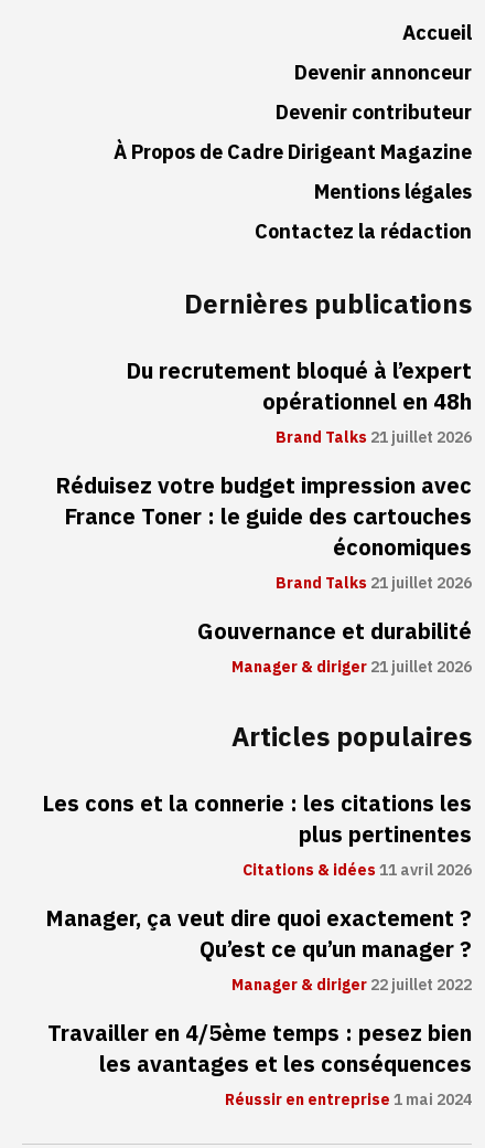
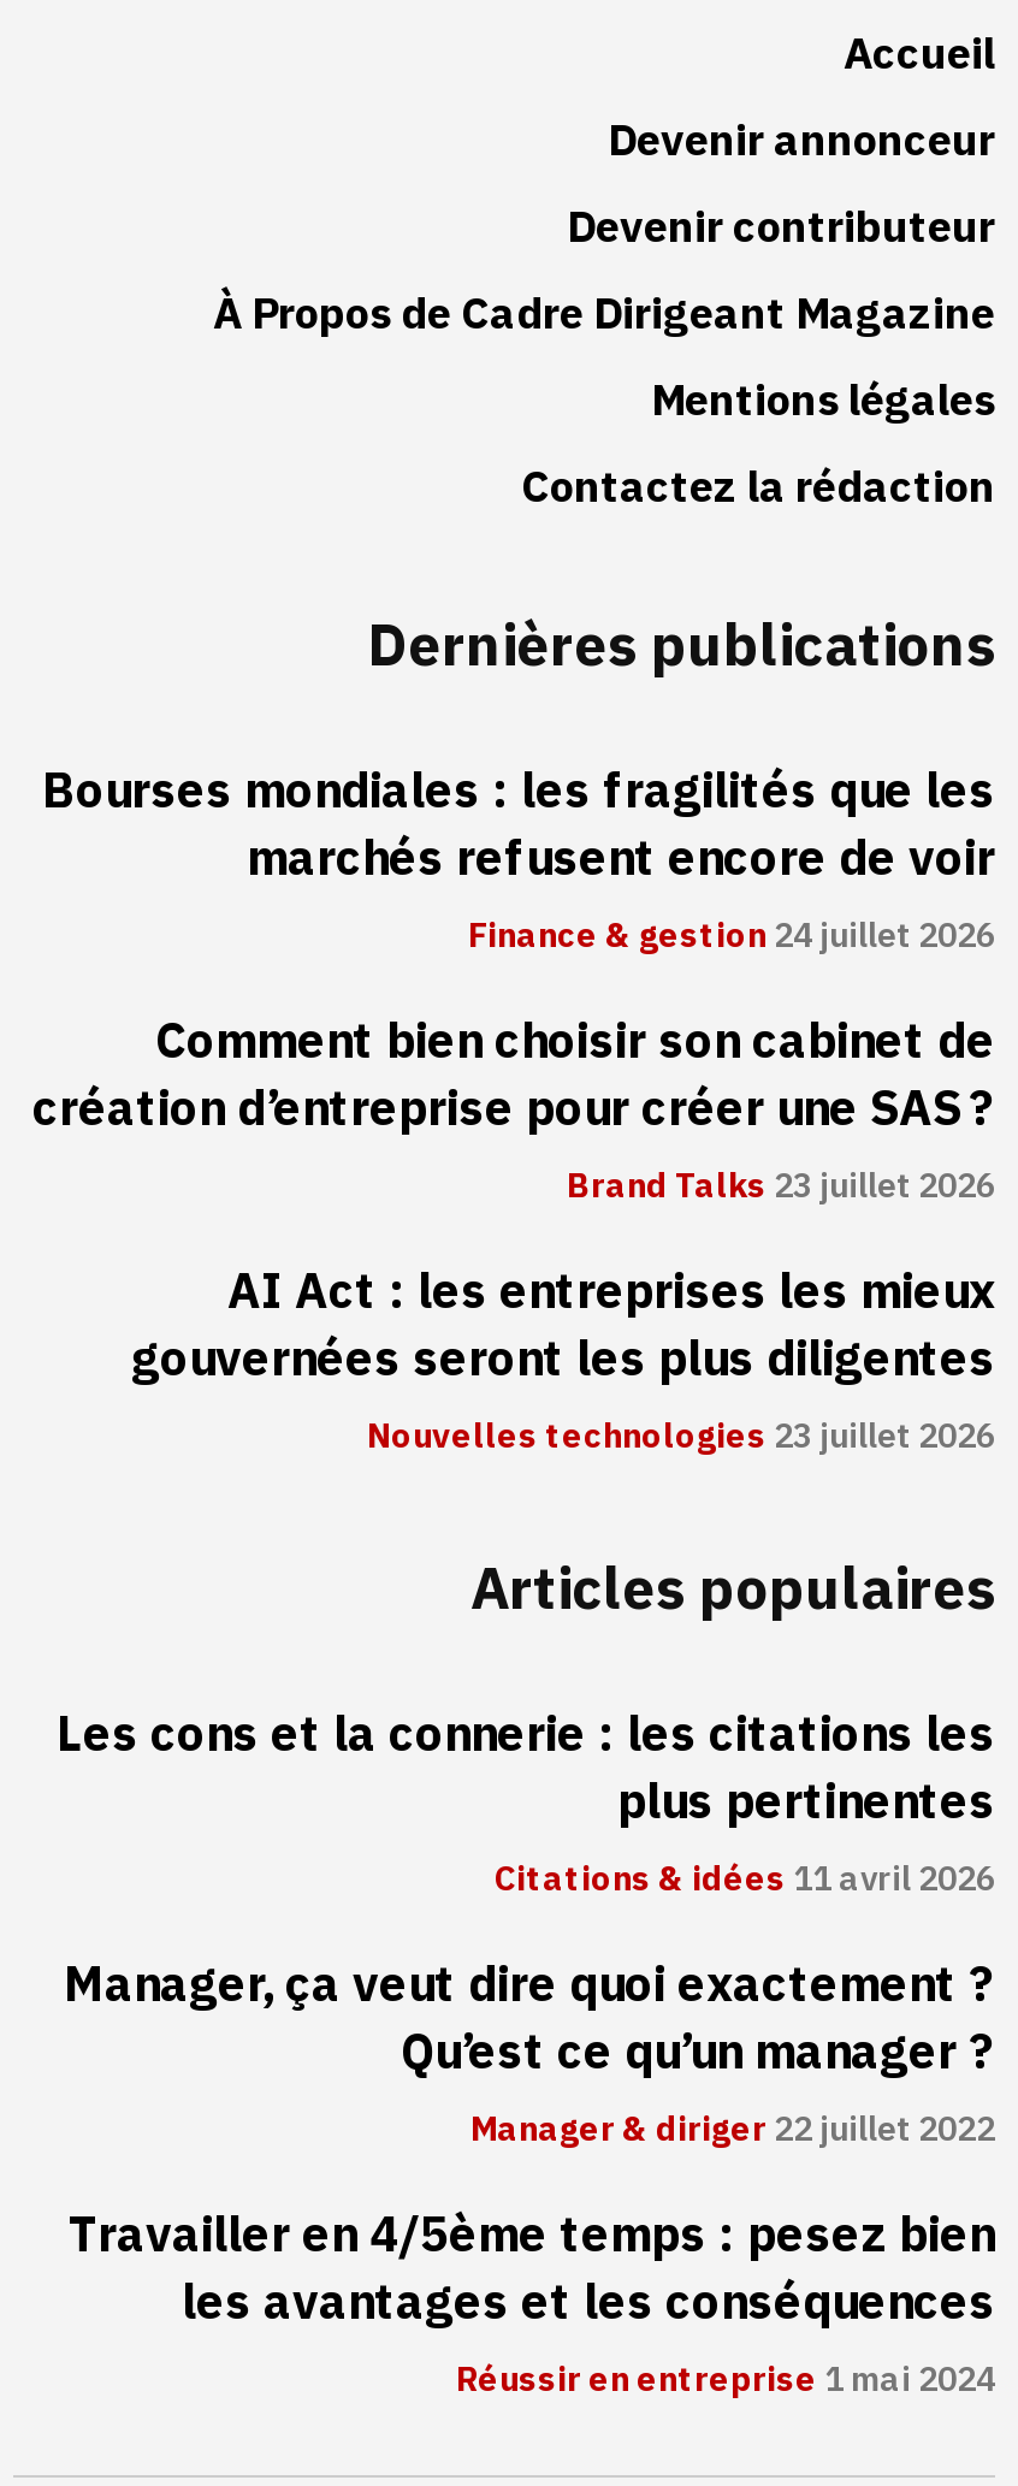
- Du recrutement bloqué à l’expert
- opérationnel en 48h
- Brand Talks 21 juillet 2026
+ Bourses mondiales : les fragilités que les
+ marchés refusent encore de voir
+ Finance & gestion 24 juillet 2026

- Réduisez votre budget impression avec
- France Toner : le guide des cartouches
- économiques
- Brand Talks 21 juillet 2026
+ Comment bien choisir son cabinet de
+ création d’entreprise pour créer une SAS ?
+ Brand Talks 23 juillet 2026

- Gouvernance et durabilité
- Manager & diriger 21 juillet 2026
+ AI Act : les entreprises les mieux
+ gouvernées seront les plus diligentes
+ Nouvelles technologies 23 juillet 2026
